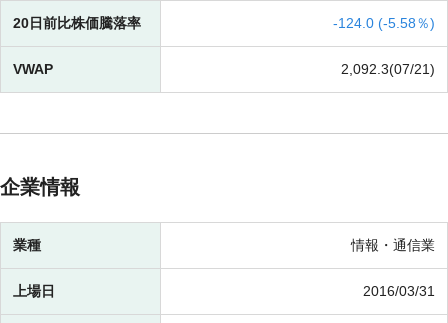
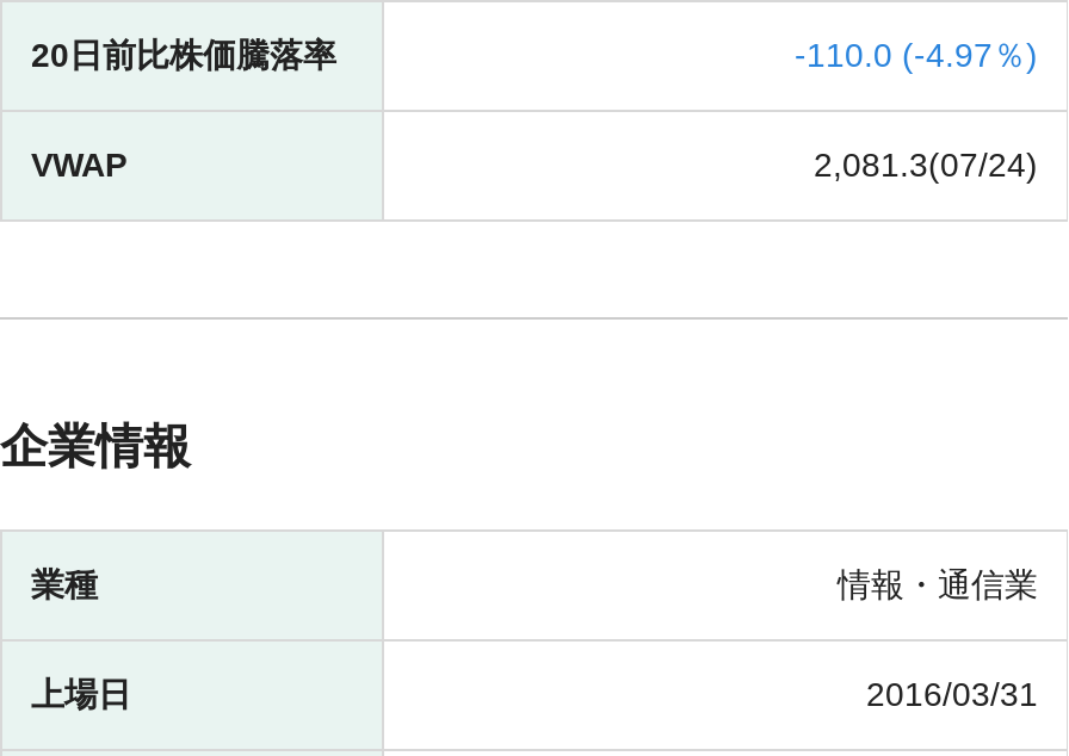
- -124.0 (-5.58％)
+ -110.0 (-4.97％)

- 2,092.3(07/21)
+ 2,081.3(07/24)
